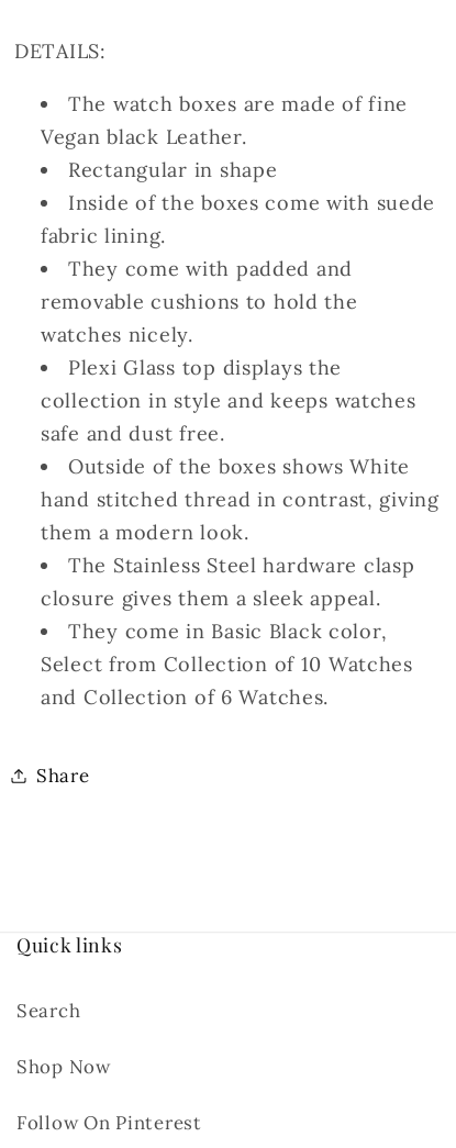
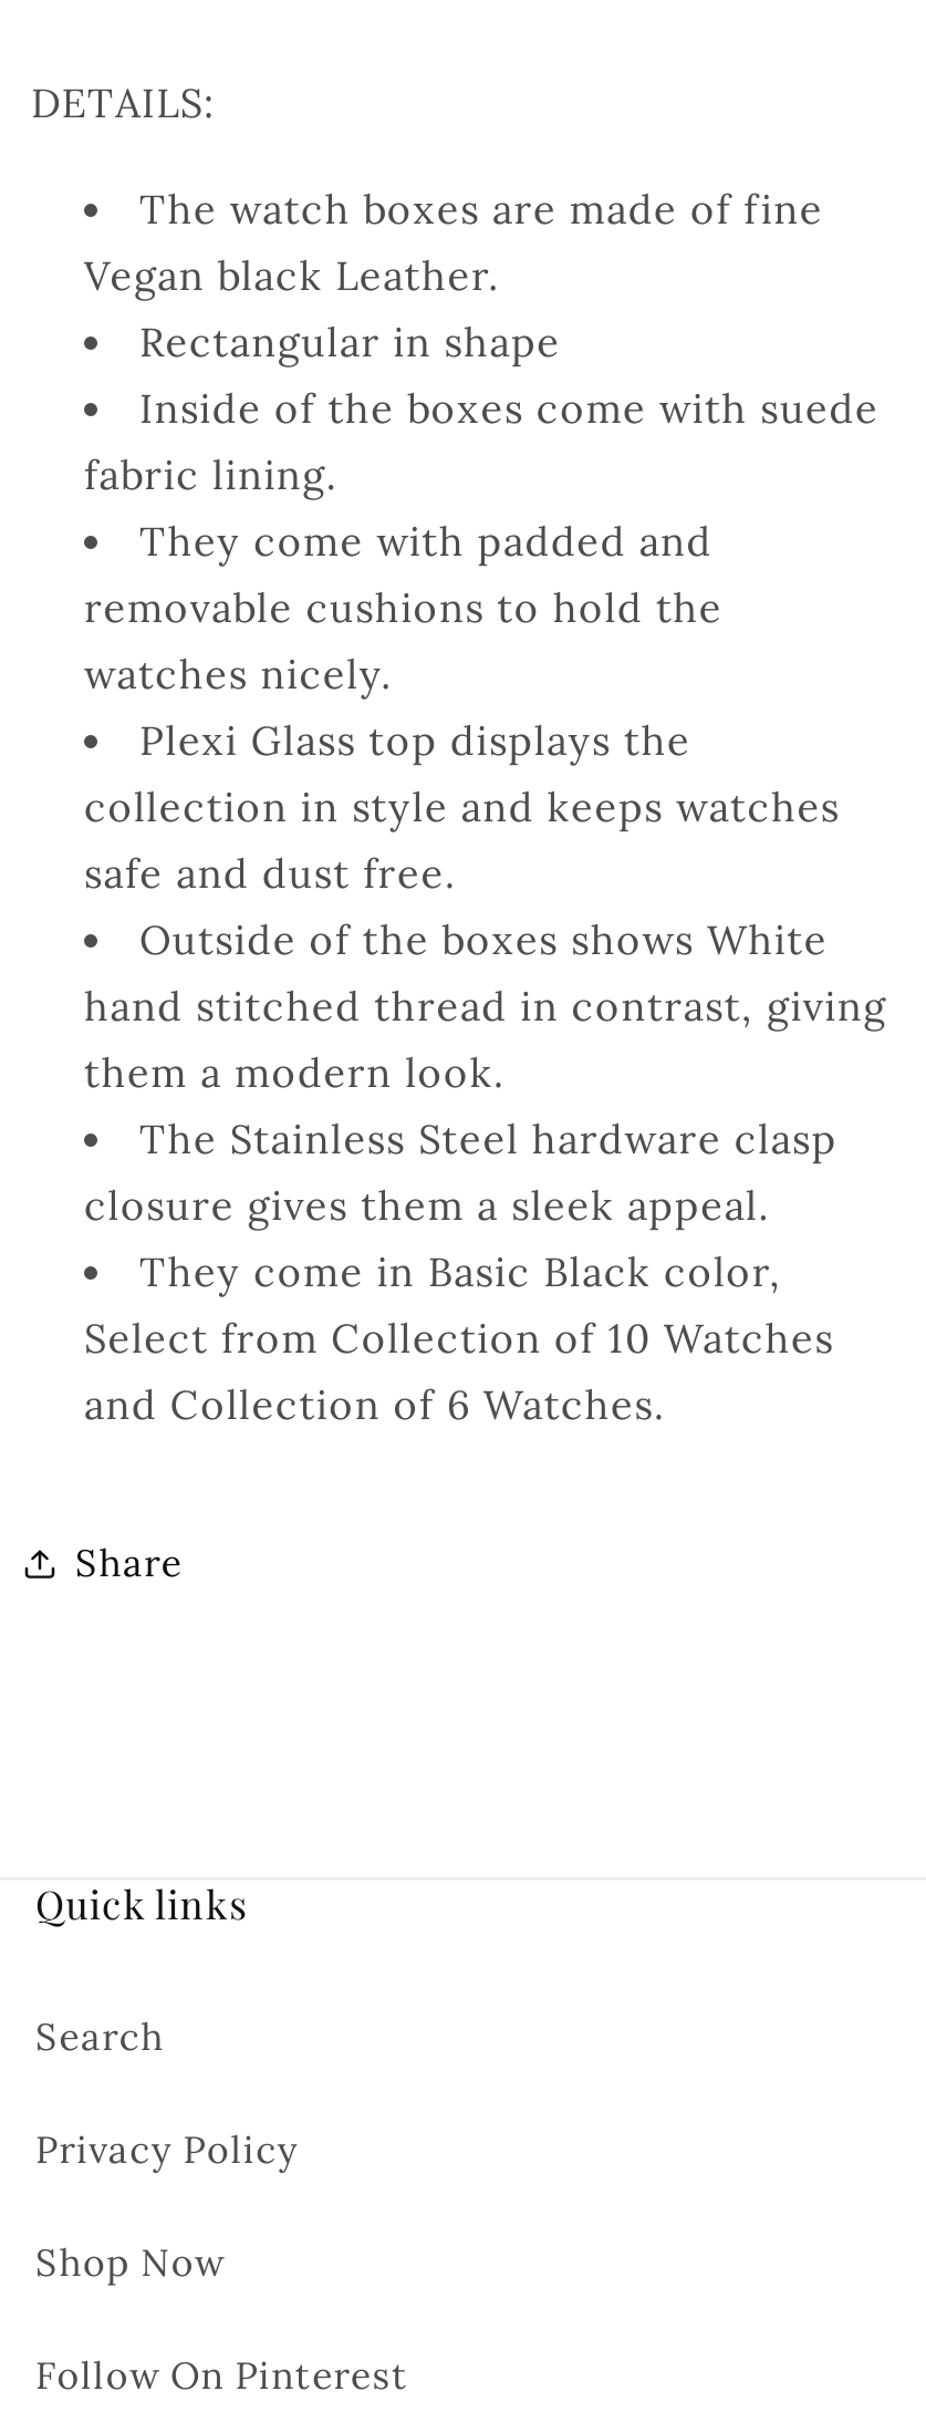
+ Privacy Policy
